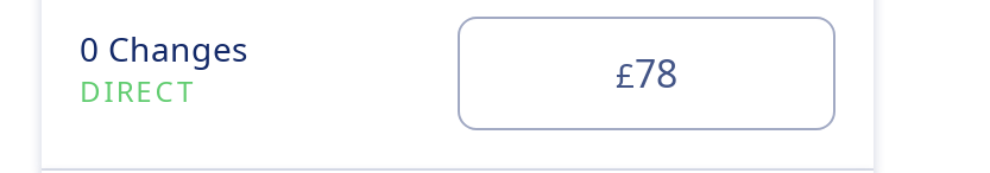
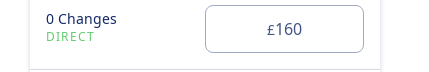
- £78
+ £160
